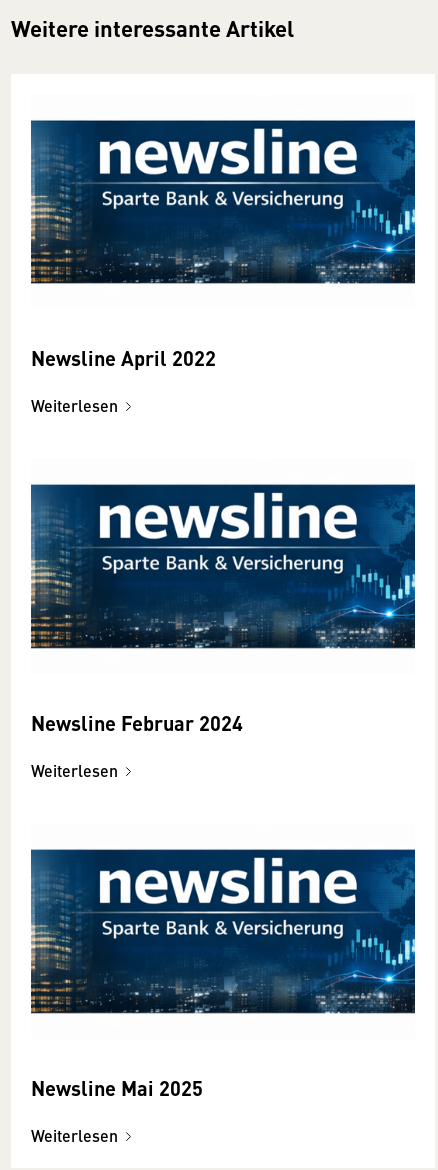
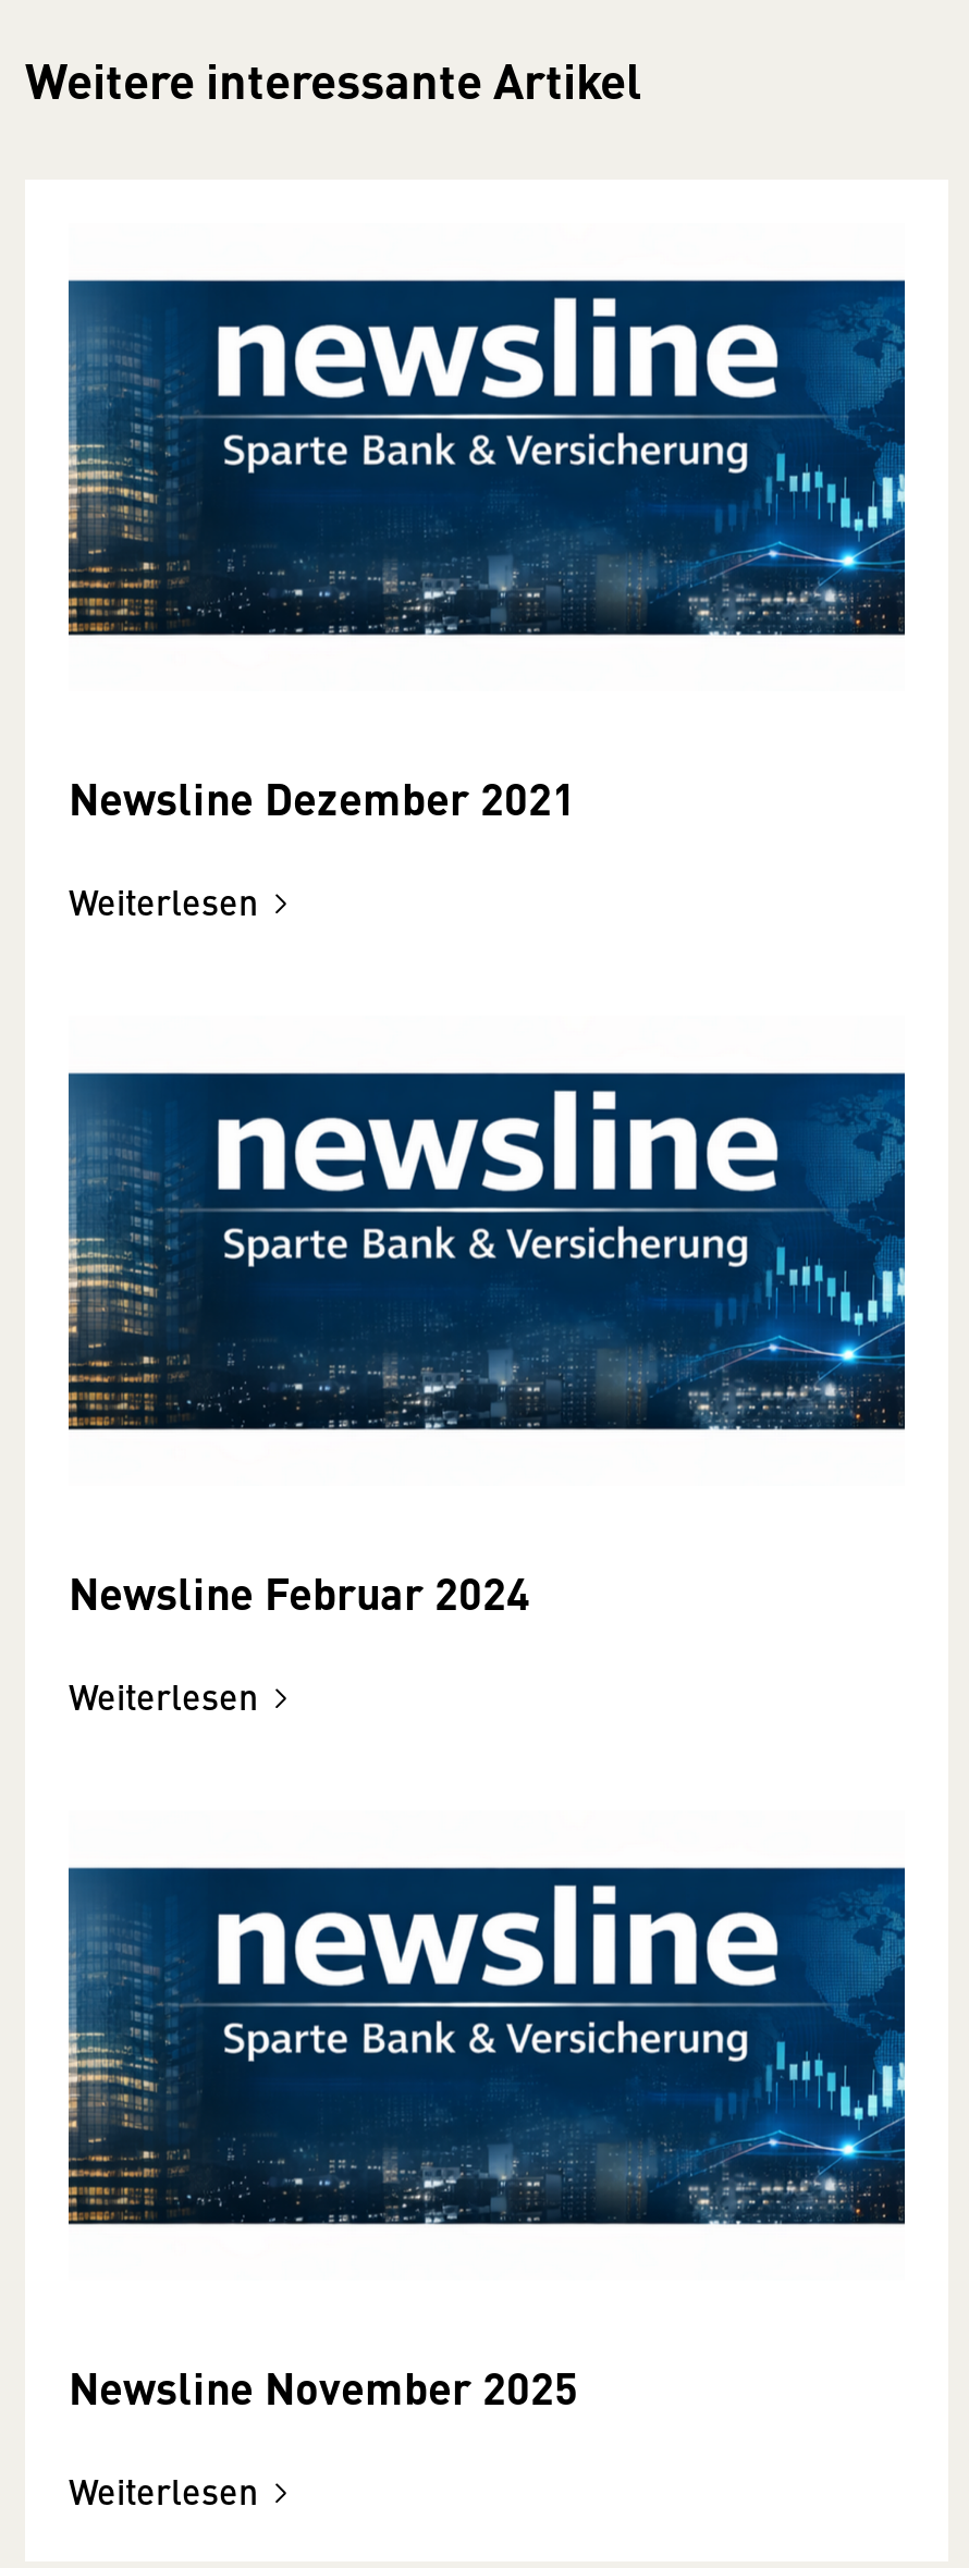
- Newsline April 2022
+ Newsline Dezember 2021

- Newsline Mai 2025
+ Newsline November 2025
